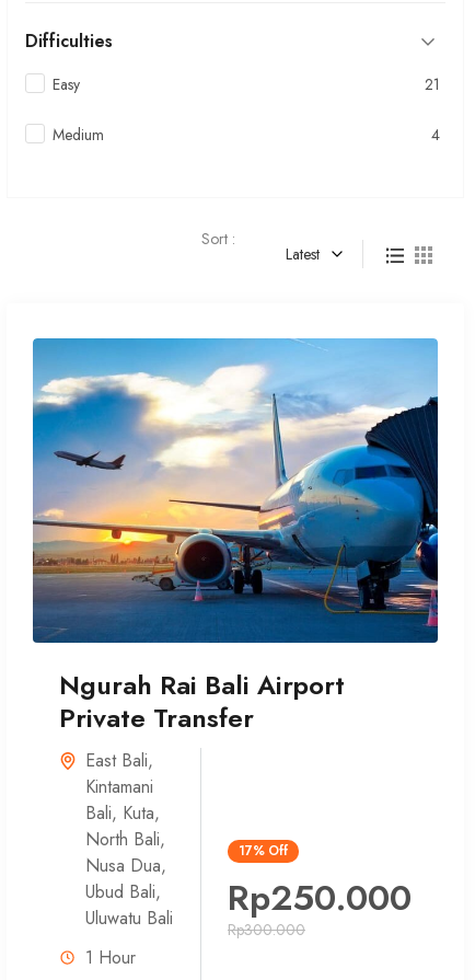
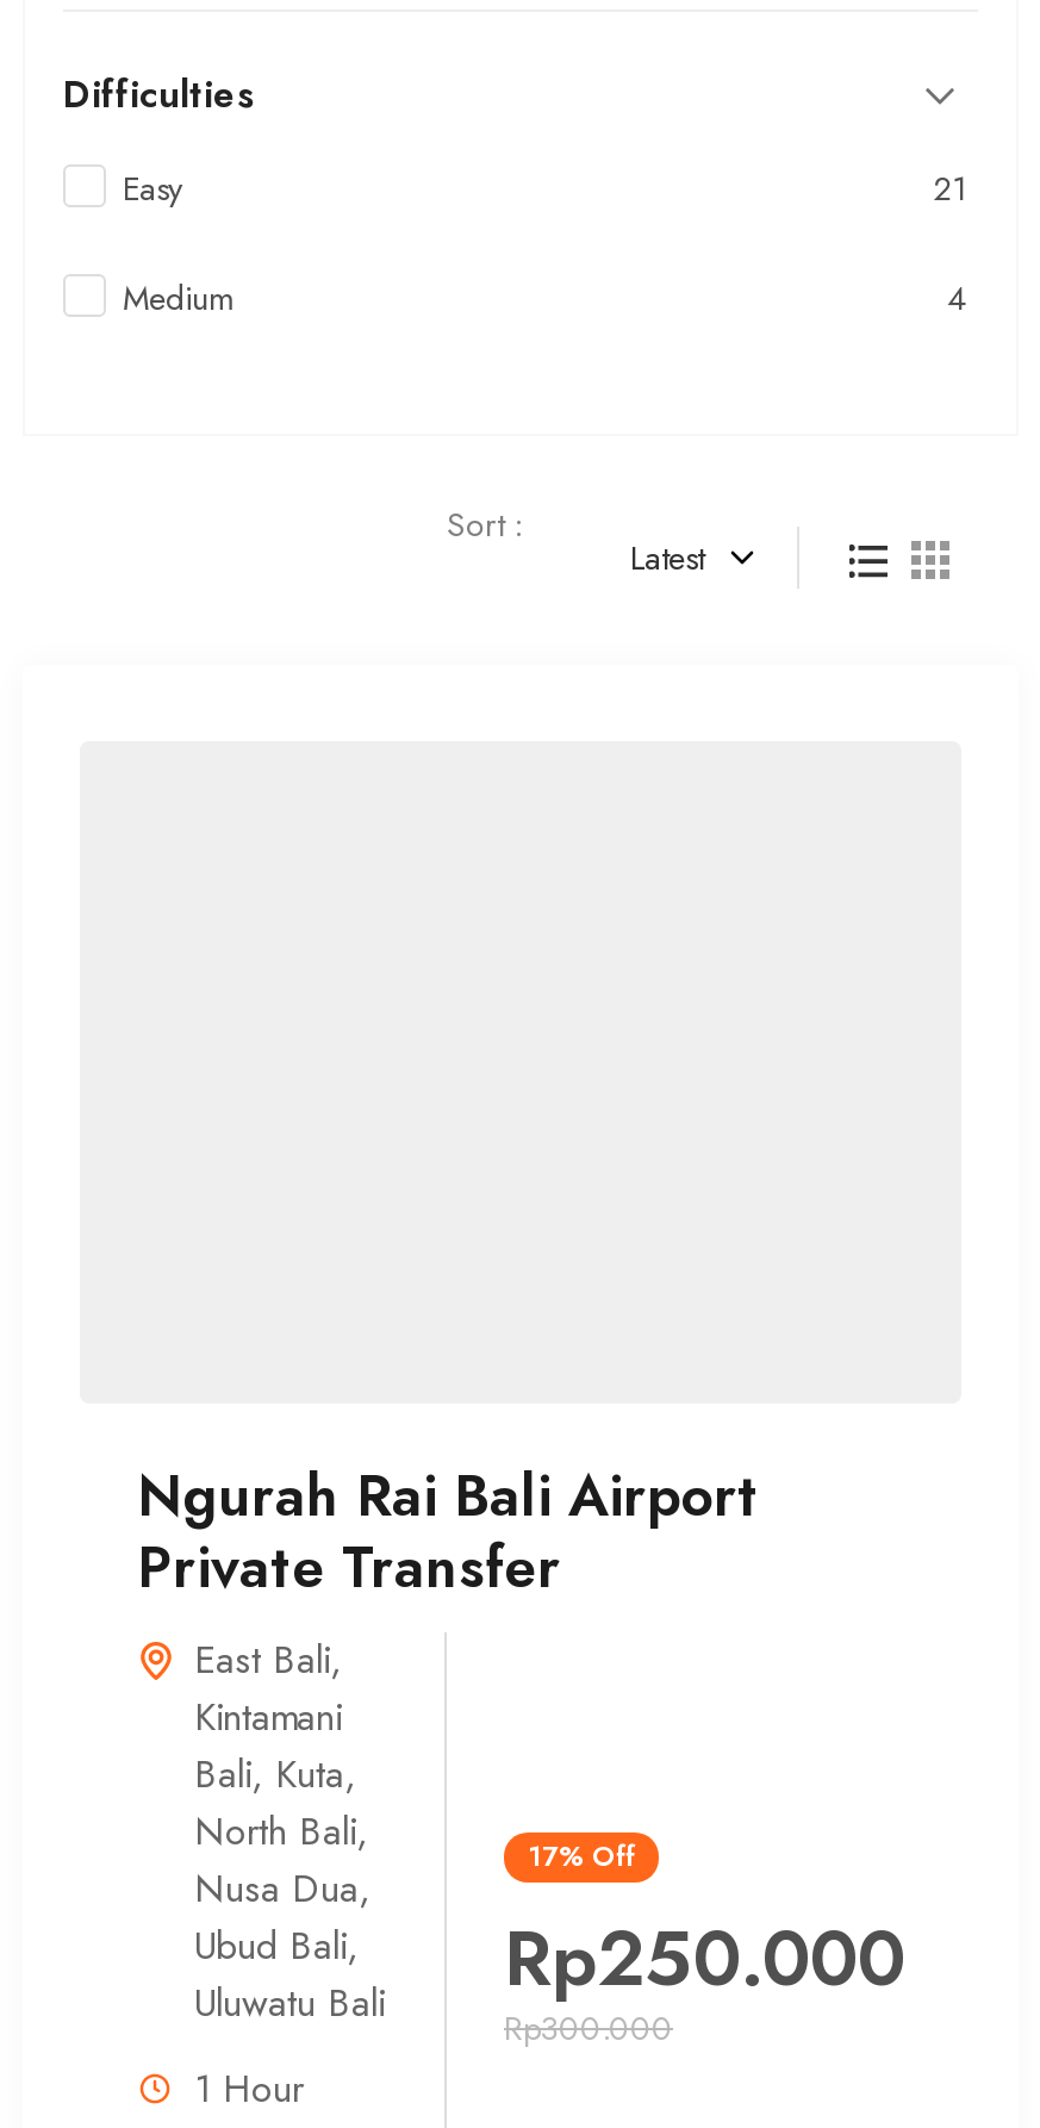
- [image]
